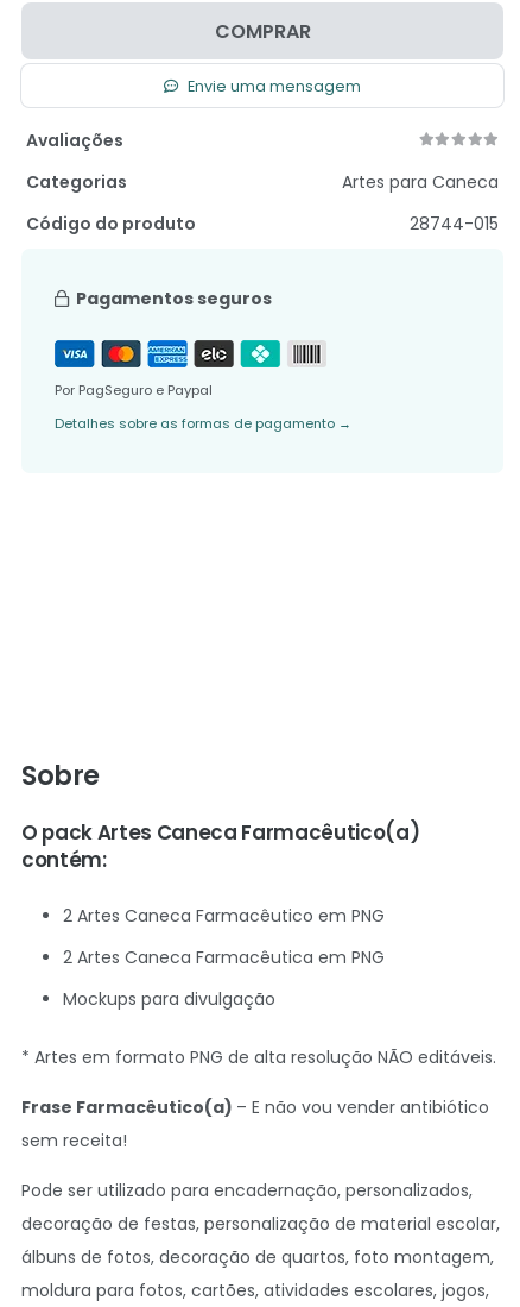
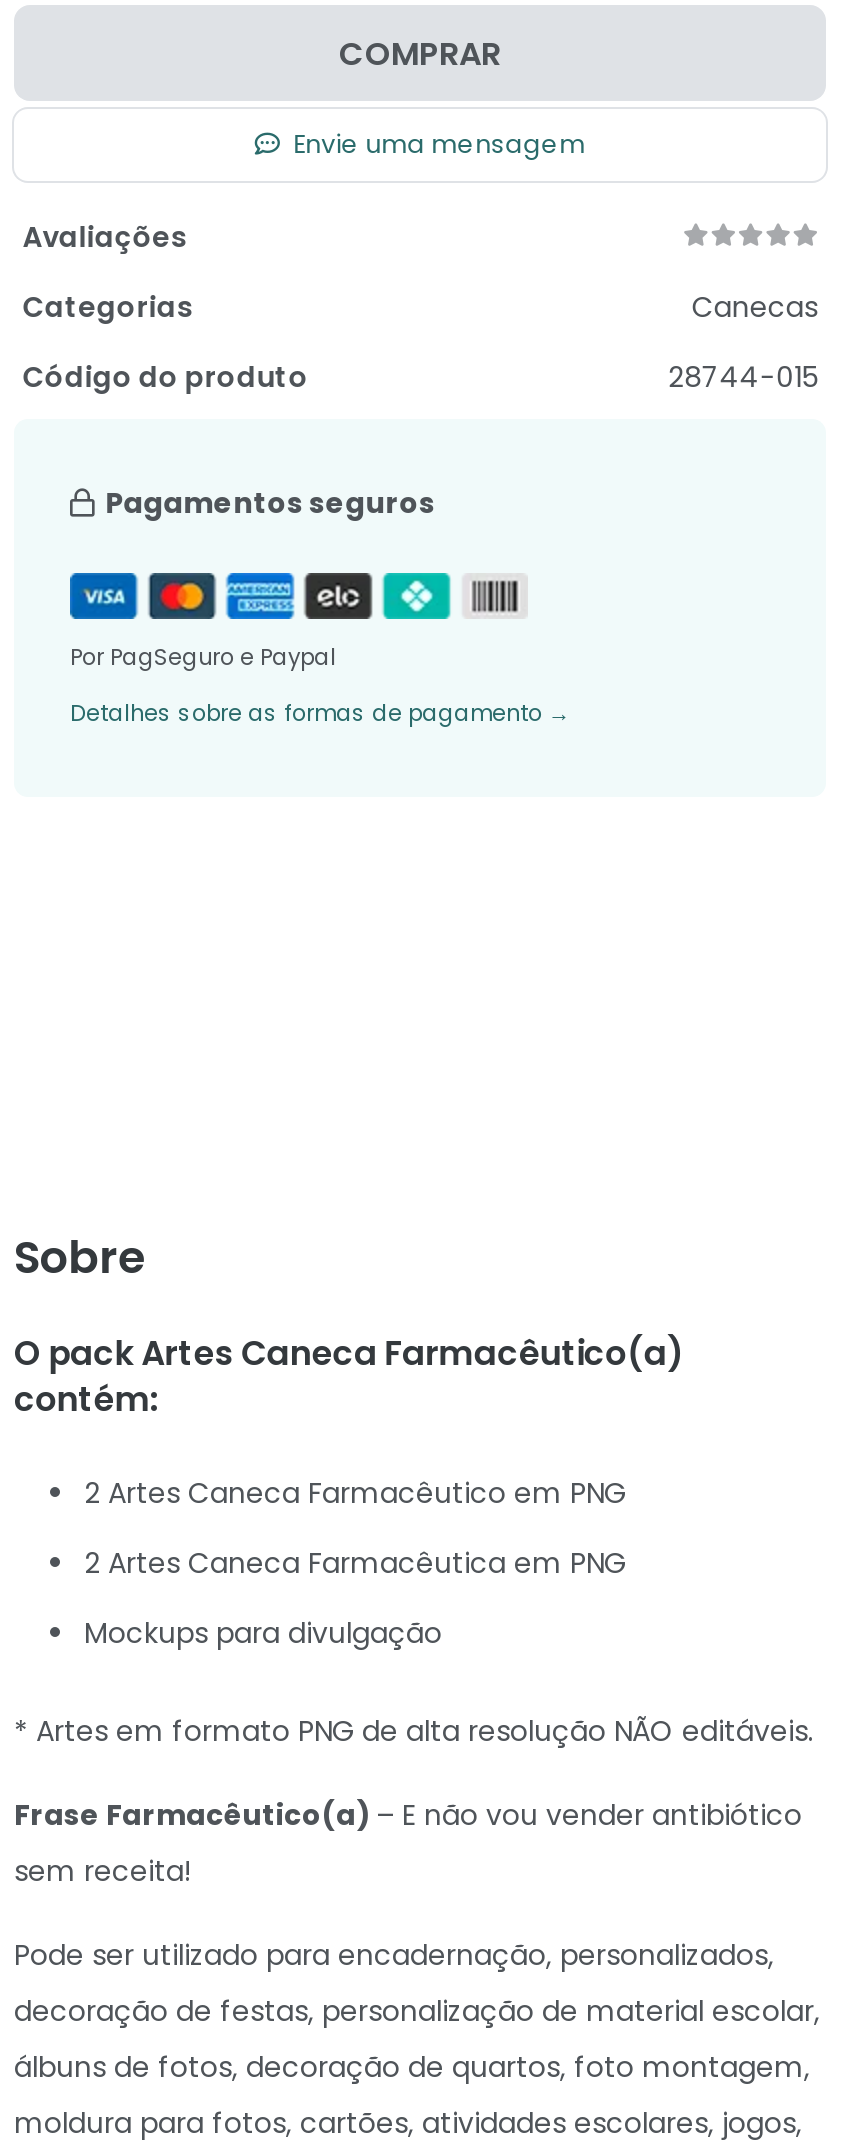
- Artes para Caneca
+ Canecas
